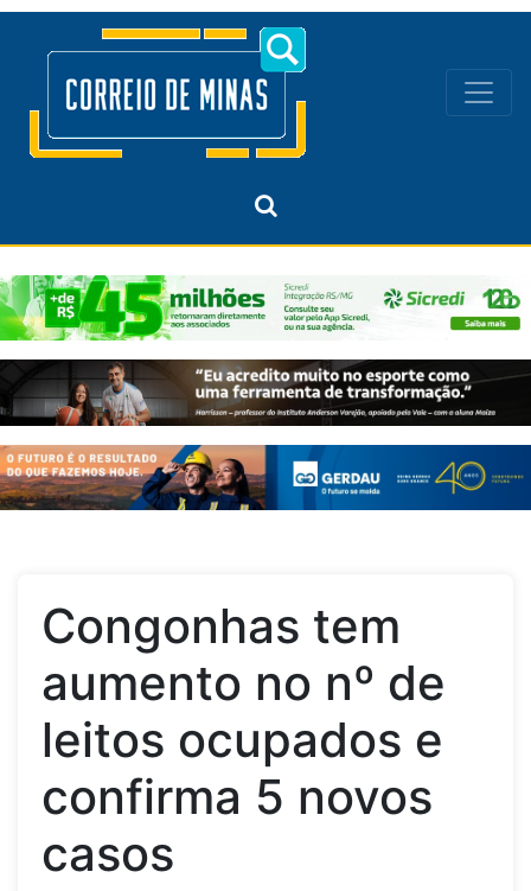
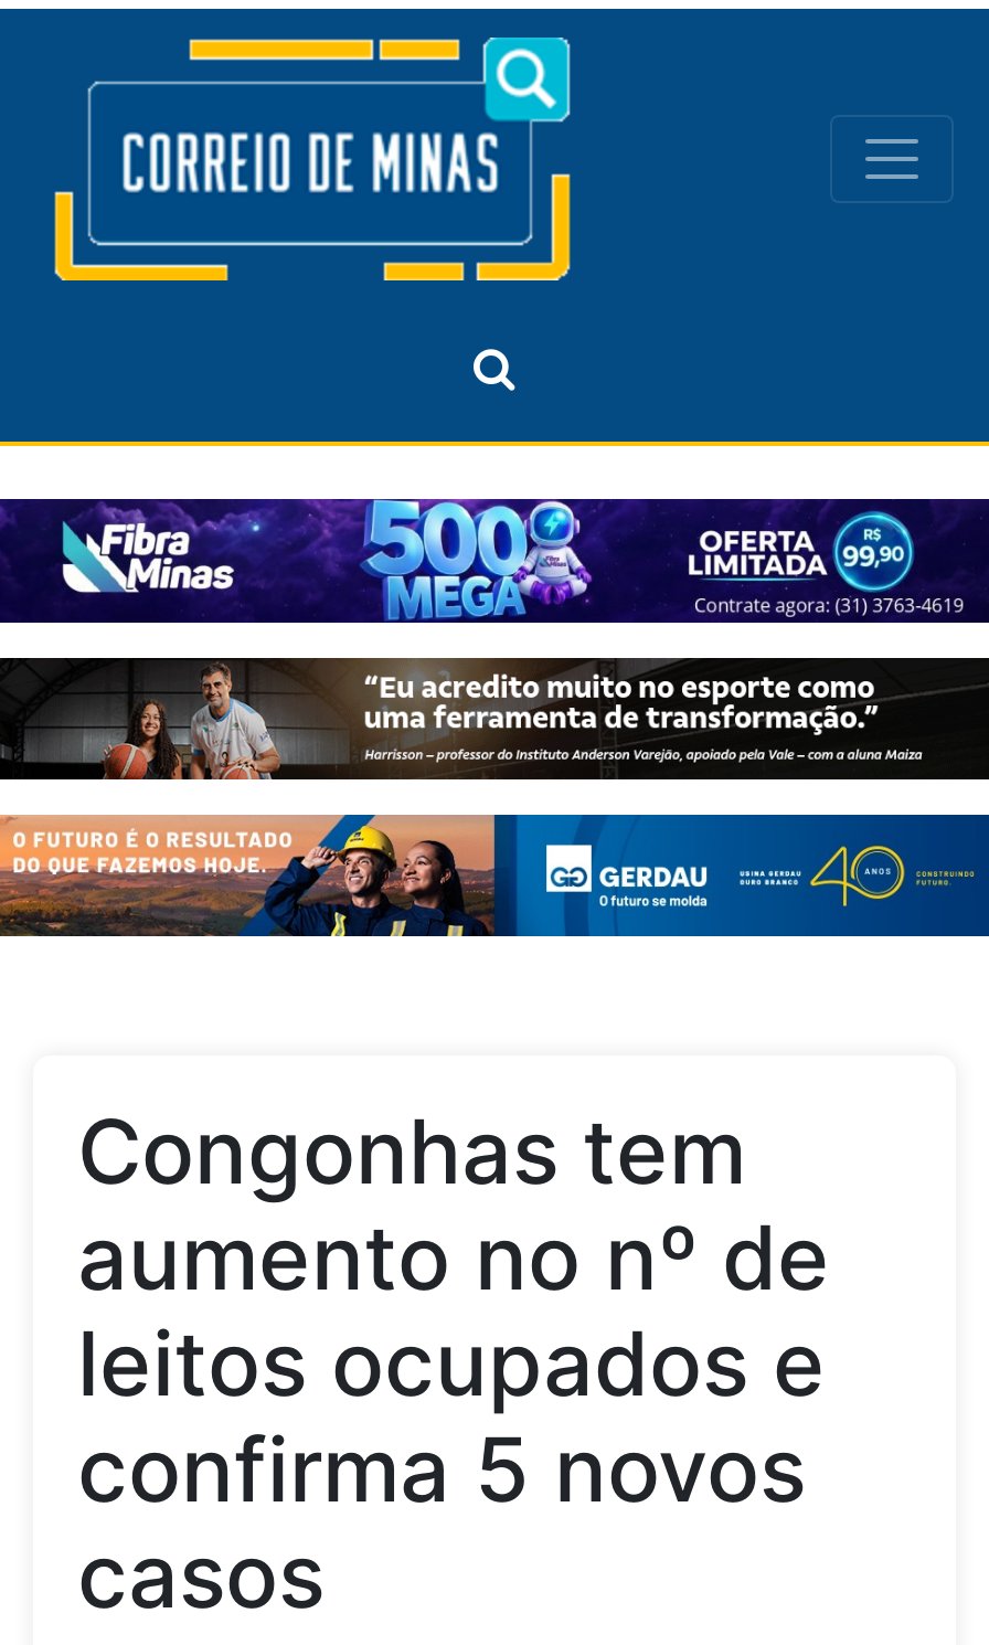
- [image]
+ [image]
